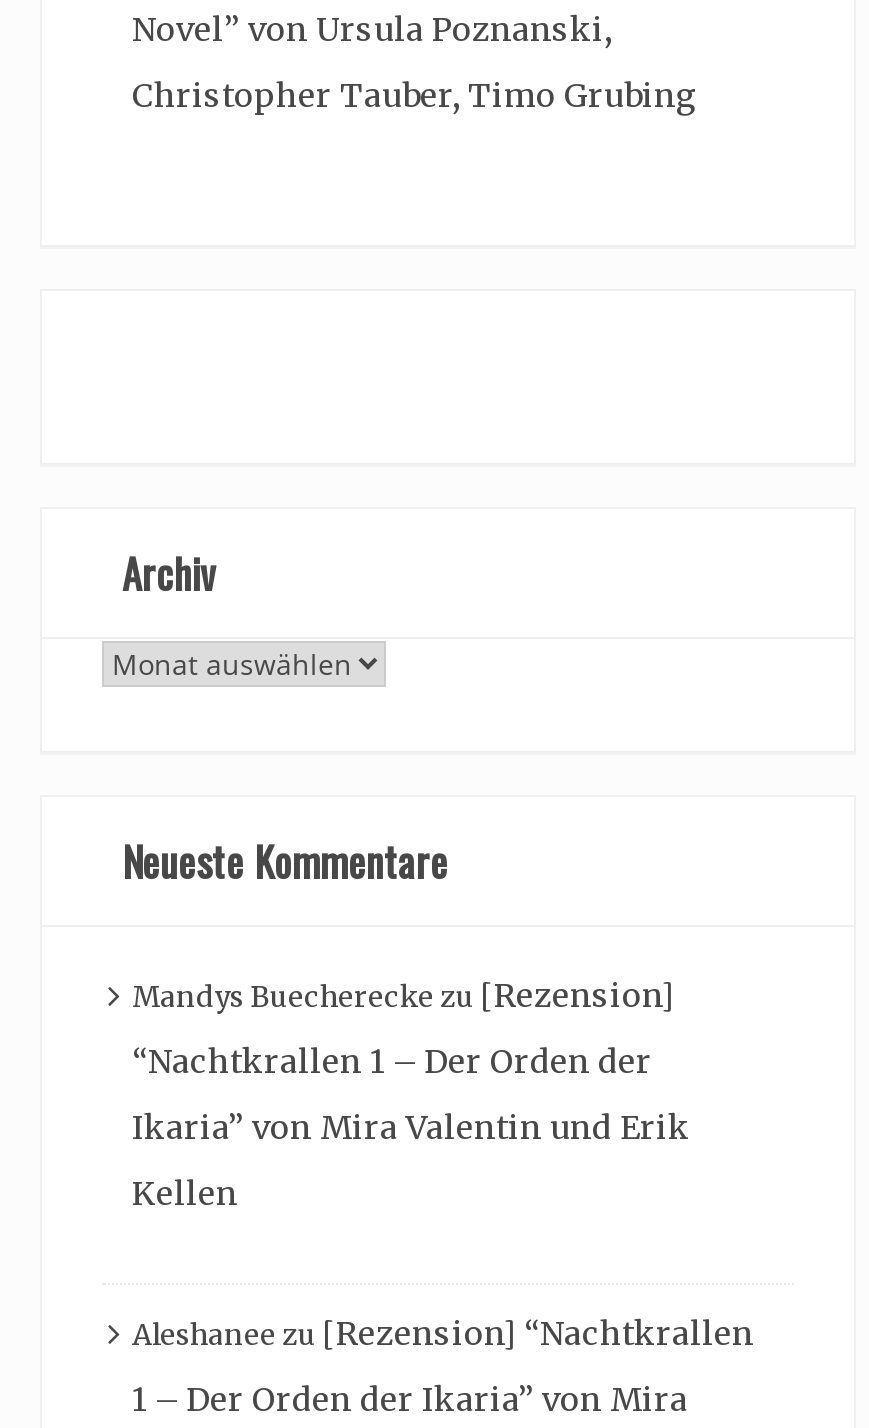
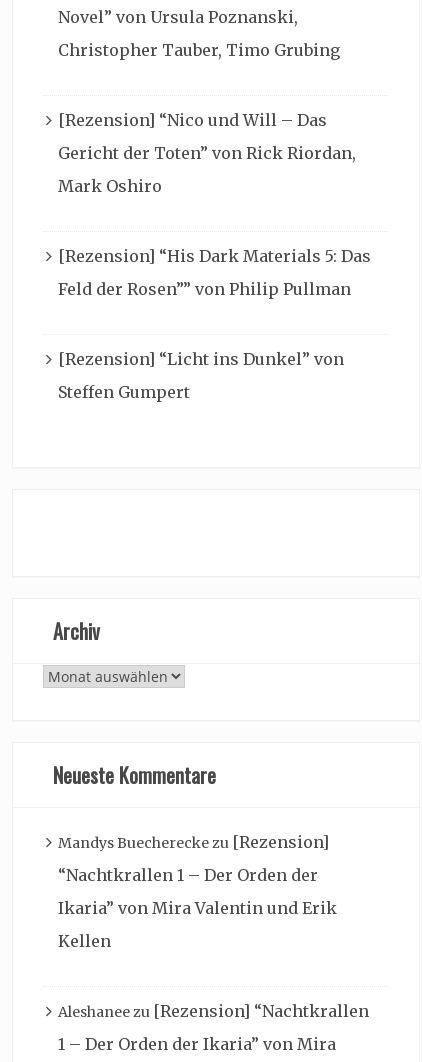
+ [Rezension] “Nico und Will – Das
+ Gericht der Toten” von Rick Riordan,
+ Mark Oshiro
+ [Rezension] “His Dark Materials 5: Das
+ Feld der Rosen”” von Philip Pullman
+ [Rezension] “Licht ins Dunkel” von
+ Steffen Gumpert
